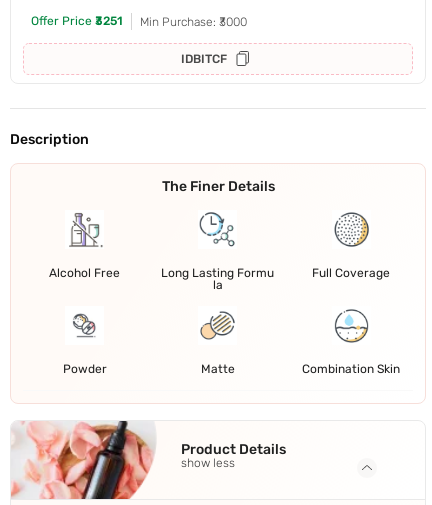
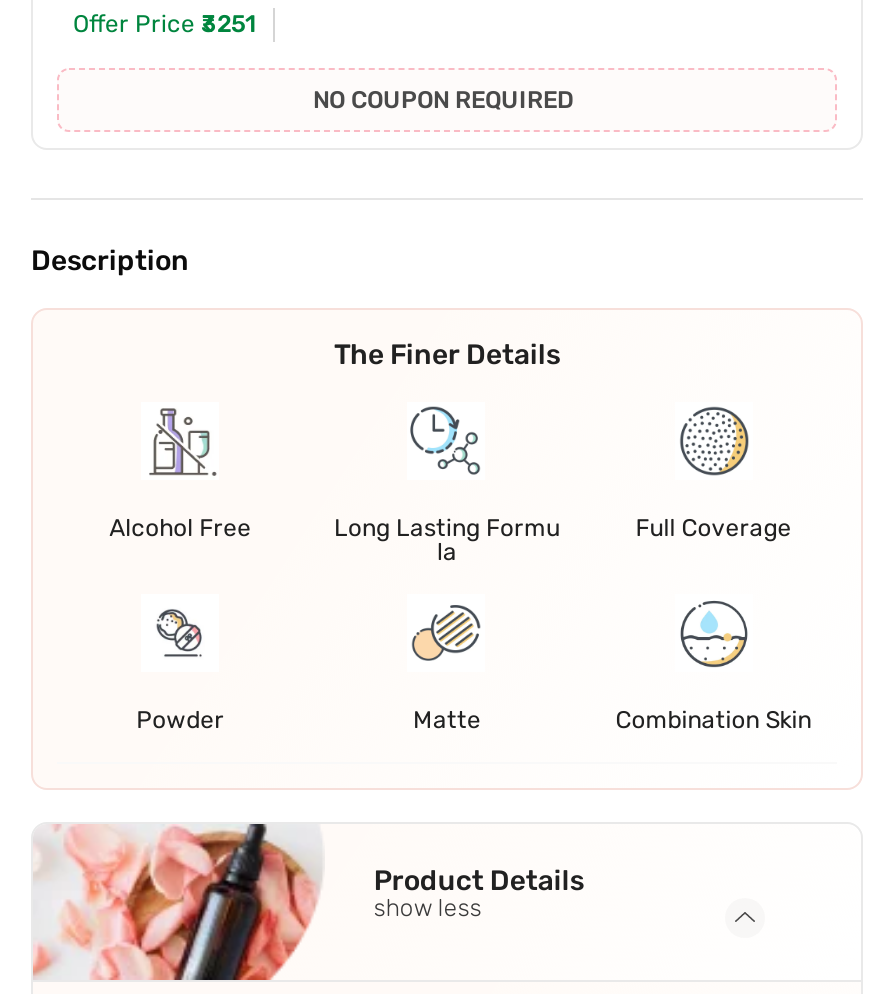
- Min Purchase: ₹3000
- IDBITCF
+ NO COUPON REQUIRED
